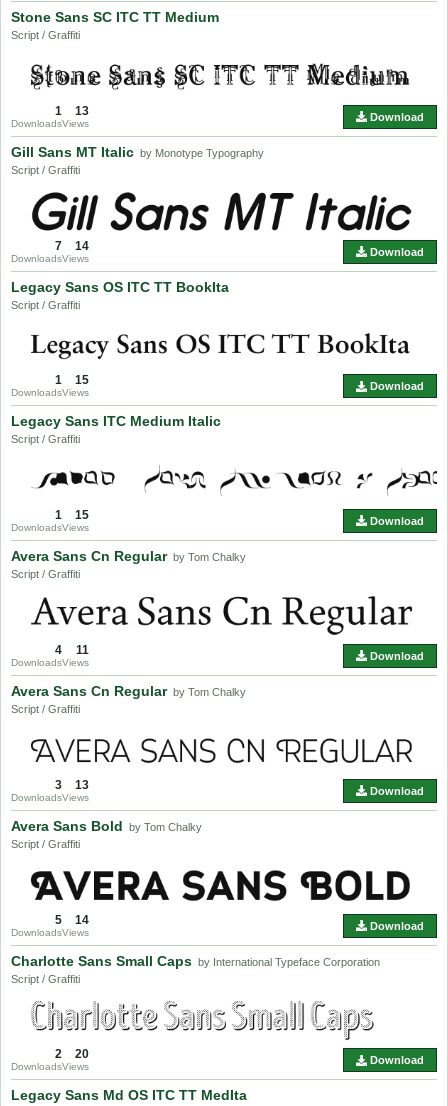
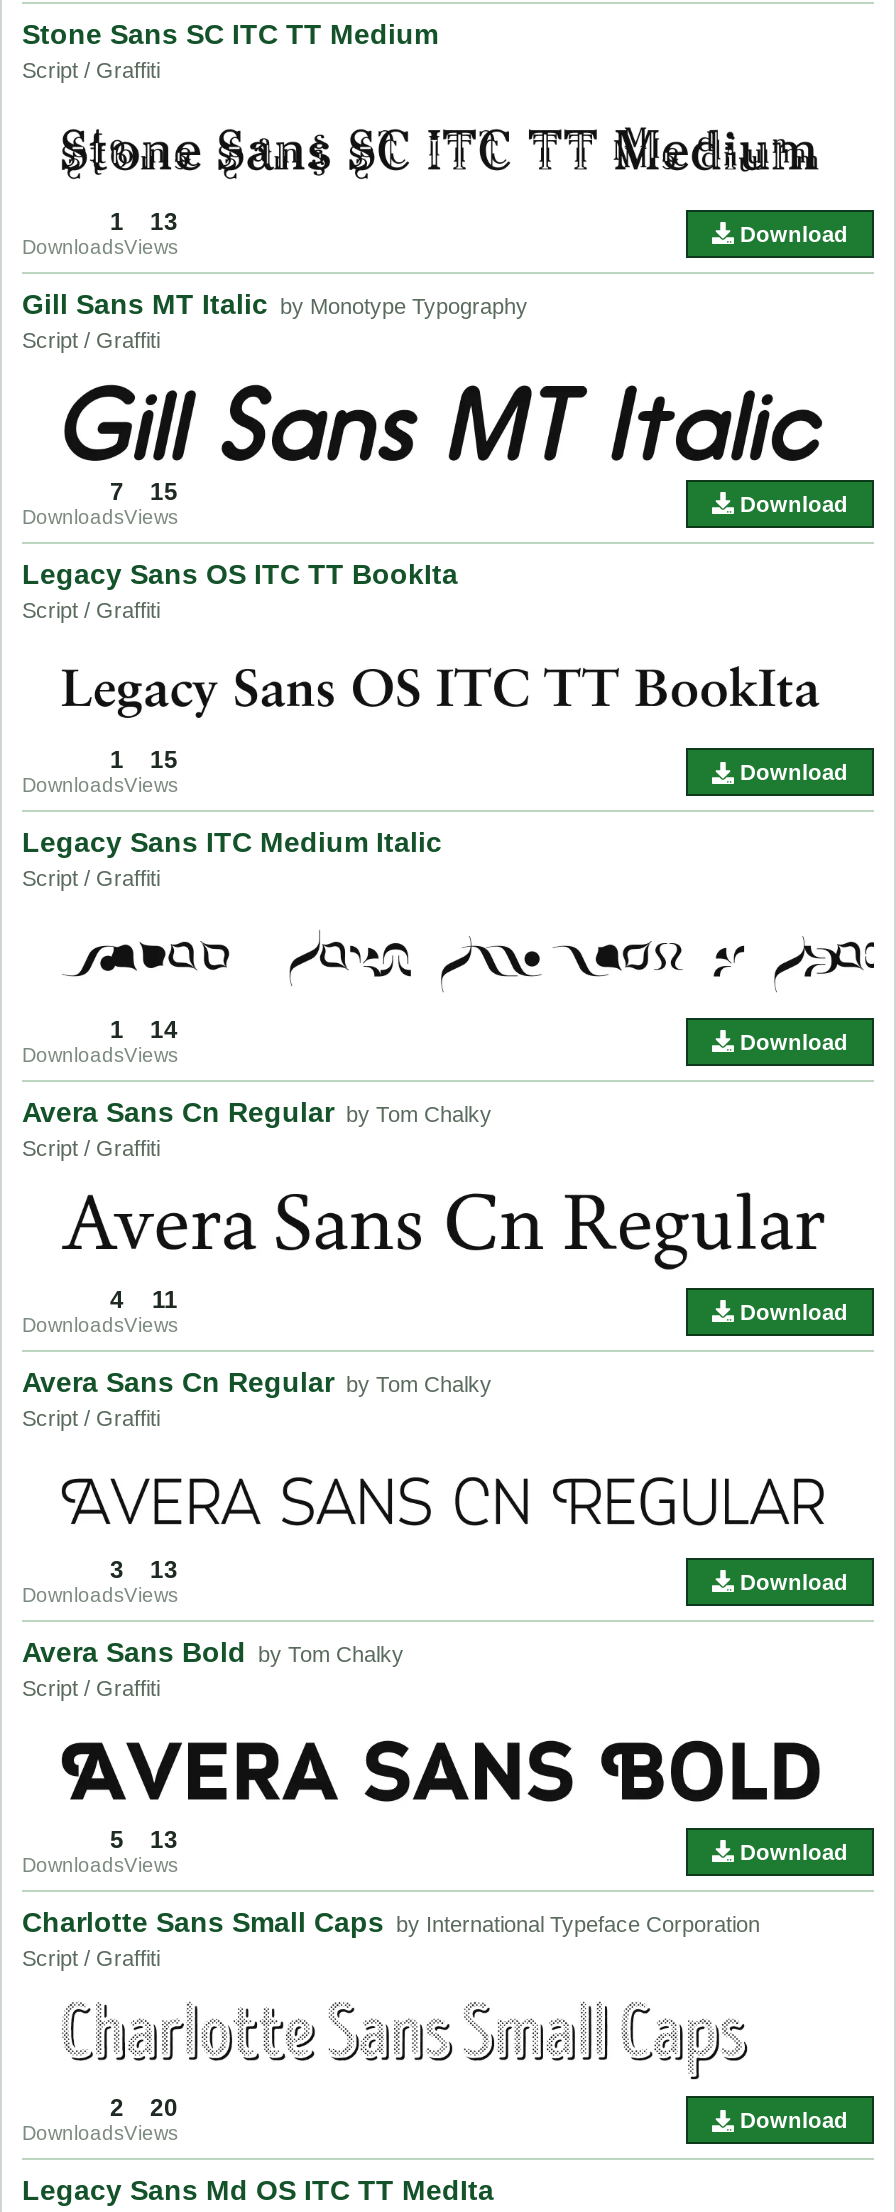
- 7 14
+ 7 15

- 1 15
+ 1 14

- 5 14
+ 5 13
